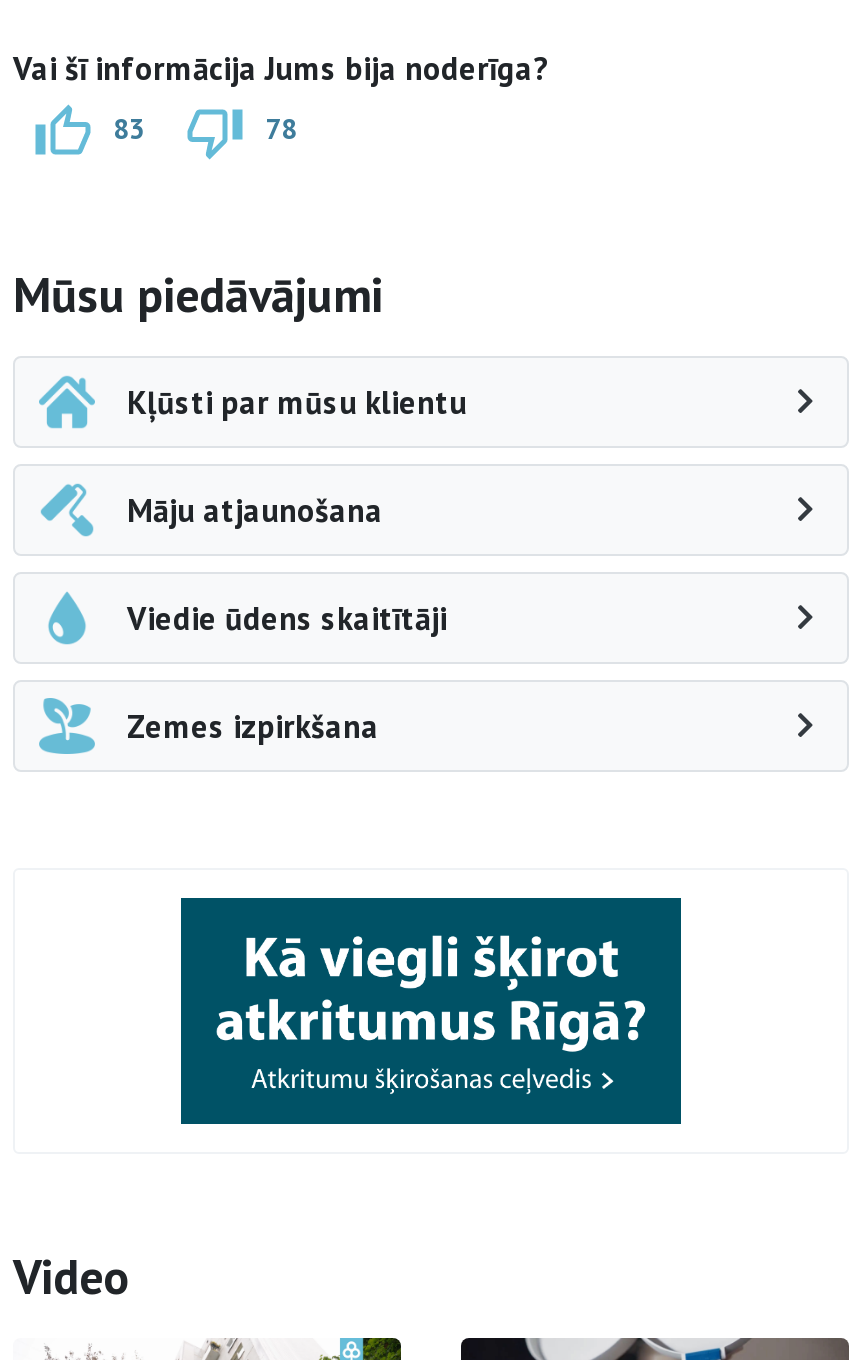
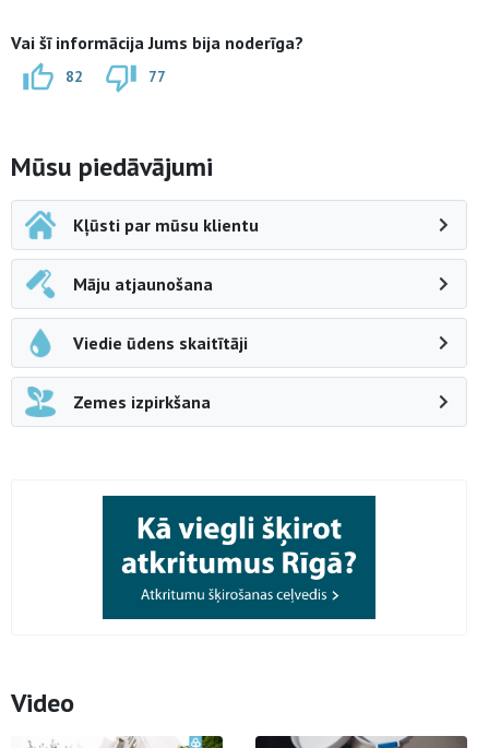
- 83
+ 82

- 78
+ 77
